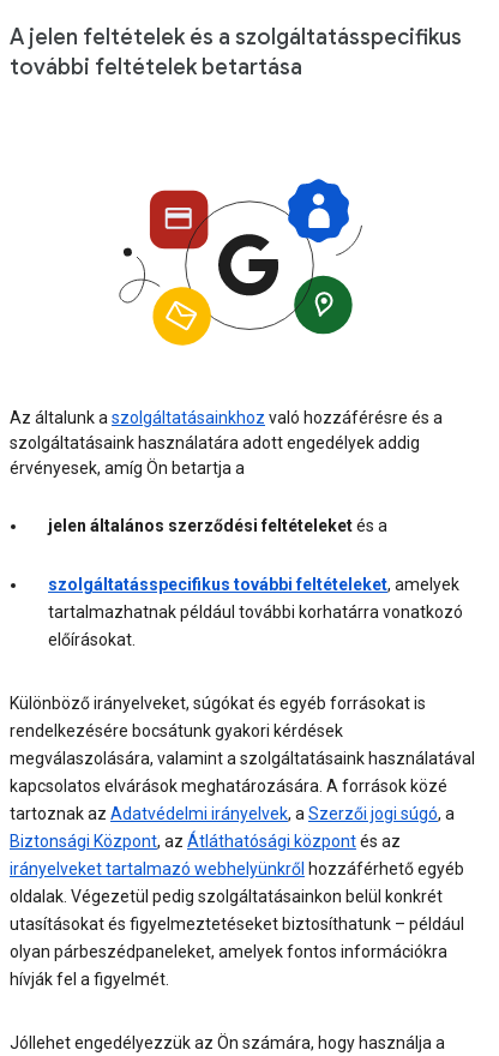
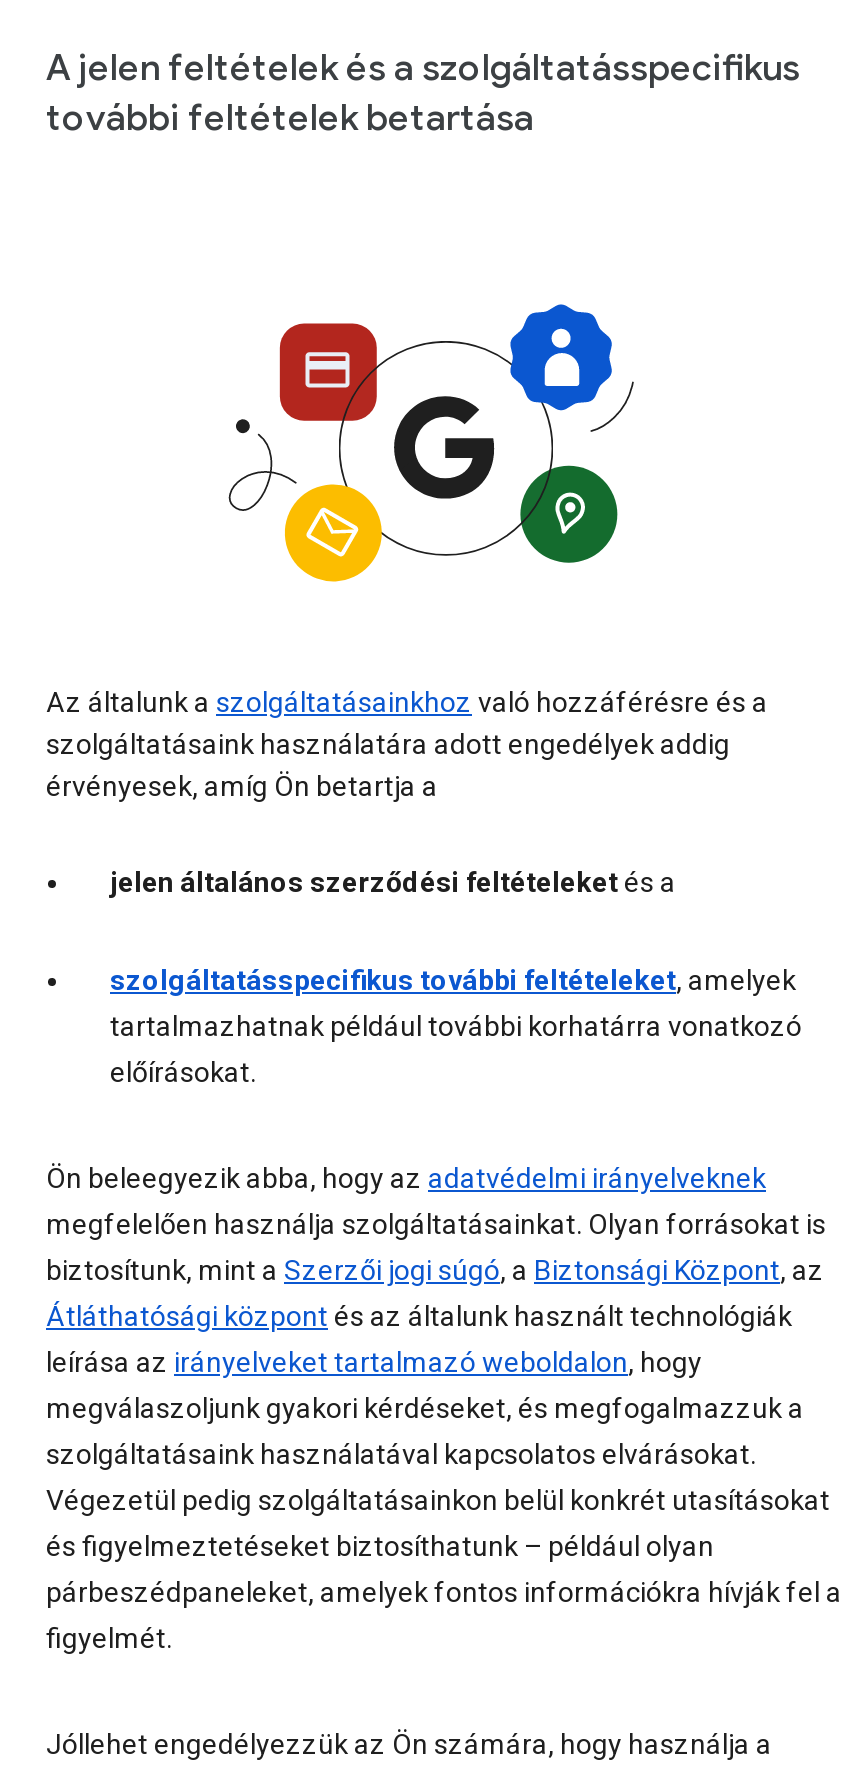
- Különböző irányelveket, súgókat és egyéb forrásokat is
- rendelkezésére bocsátunk gyakori kérdések
- megválaszolására, valamint a szolgáltatásaink használatával
- kapcsolatos elvárások meghatározására. A források közé
- tartoznak az Adatvédelmi irányelvek, a Szerzői jogi súgó, a
- Biztonsági Központ, az Átláthatósági központ és az
- irányelveket tartalmazó webhelyünkről hozzáférhető egyéb
- oldalak. Végezetül pedig szolgáltatásainkon belül konkrét
- utasításokat és figyelmeztetéseket biztosíthatunk – például
- olyan párbeszédpaneleket, amelyek fontos információkra
- hívják fel a figyelmét.
+ Ön beleegyezik abba, hogy az adatvédelmi irányelveknek
+ megfelelően használja szolgáltatásainkat. Olyan forrásokat is
+ biztosítunk, mint a Szerzői jogi súgó, a Biztonsági Központ, az
+ Átláthatósági központ és az általunk használt technológiák
+ leírása az irányelveket tartalmazó weboldalon, hogy
+ megválaszoljunk gyakori kérdéseket, és megfogalmazzuk a
+ szolgáltatásaink használatával kapcsolatos elvárásokat.
+ Végezetül pedig szolgáltatásainkon belül konkrét utasításokat
+ és figyelmeztetéseket biztosíthatunk – például olyan
+ párbeszédpaneleket, amelyek fontos információkra hívják fel a
+ figyelmét.
